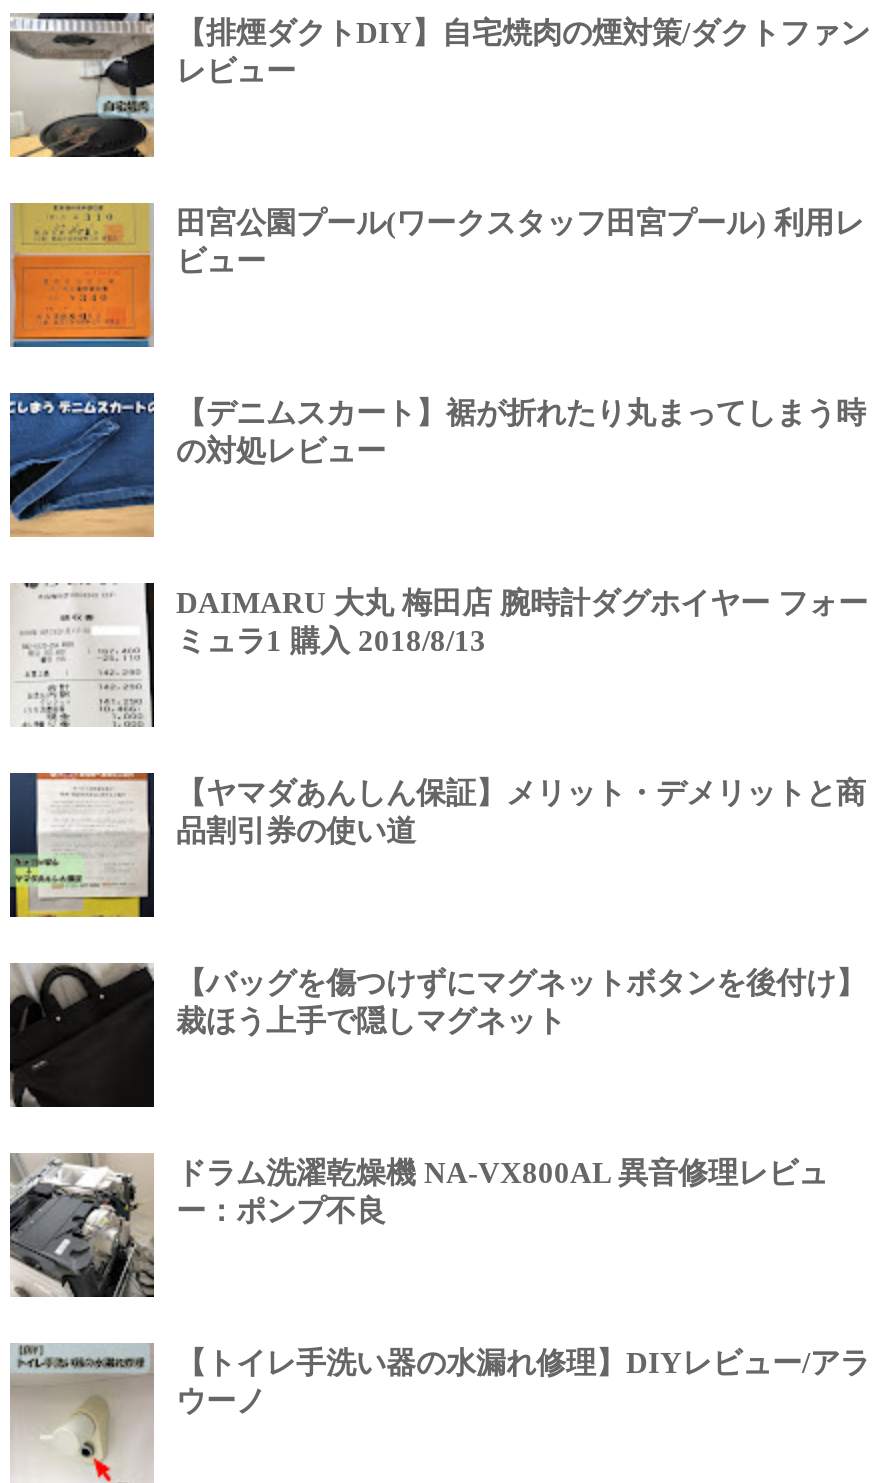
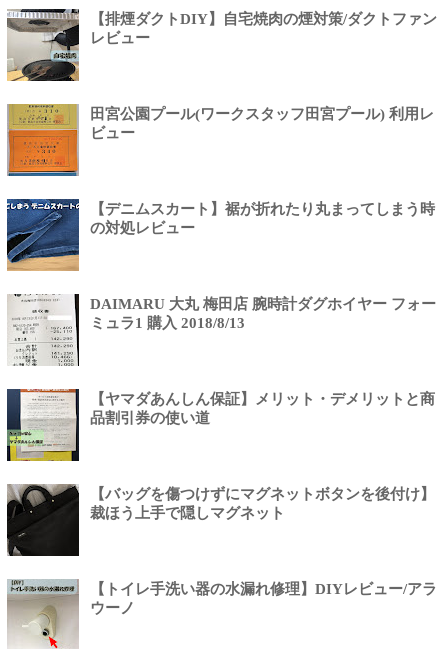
- [image]
- ドラム洗濯乾燥機 NA-VX800AL 異音修理レビュ
- ー：ポンプ不良
